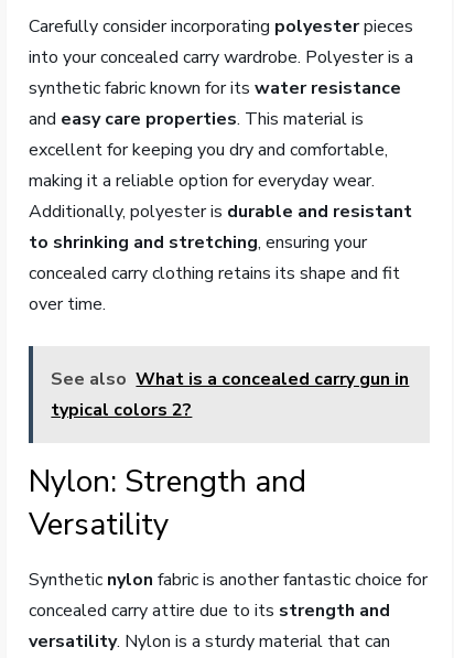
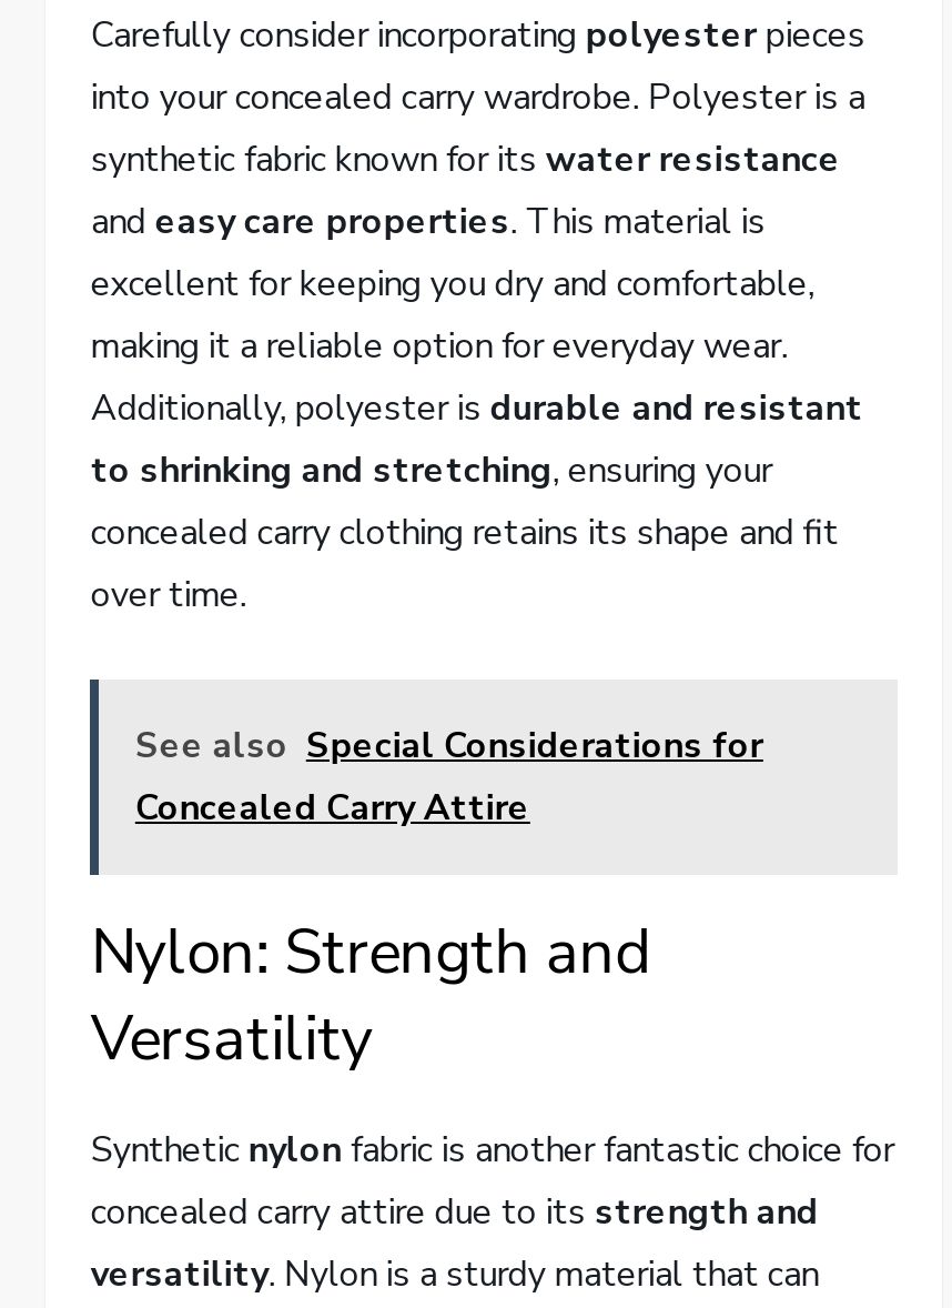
- See also What is a concealed carry gun in
- typical colors 2?
+ See also Special Considerations for
+ Concealed Carry Attire
